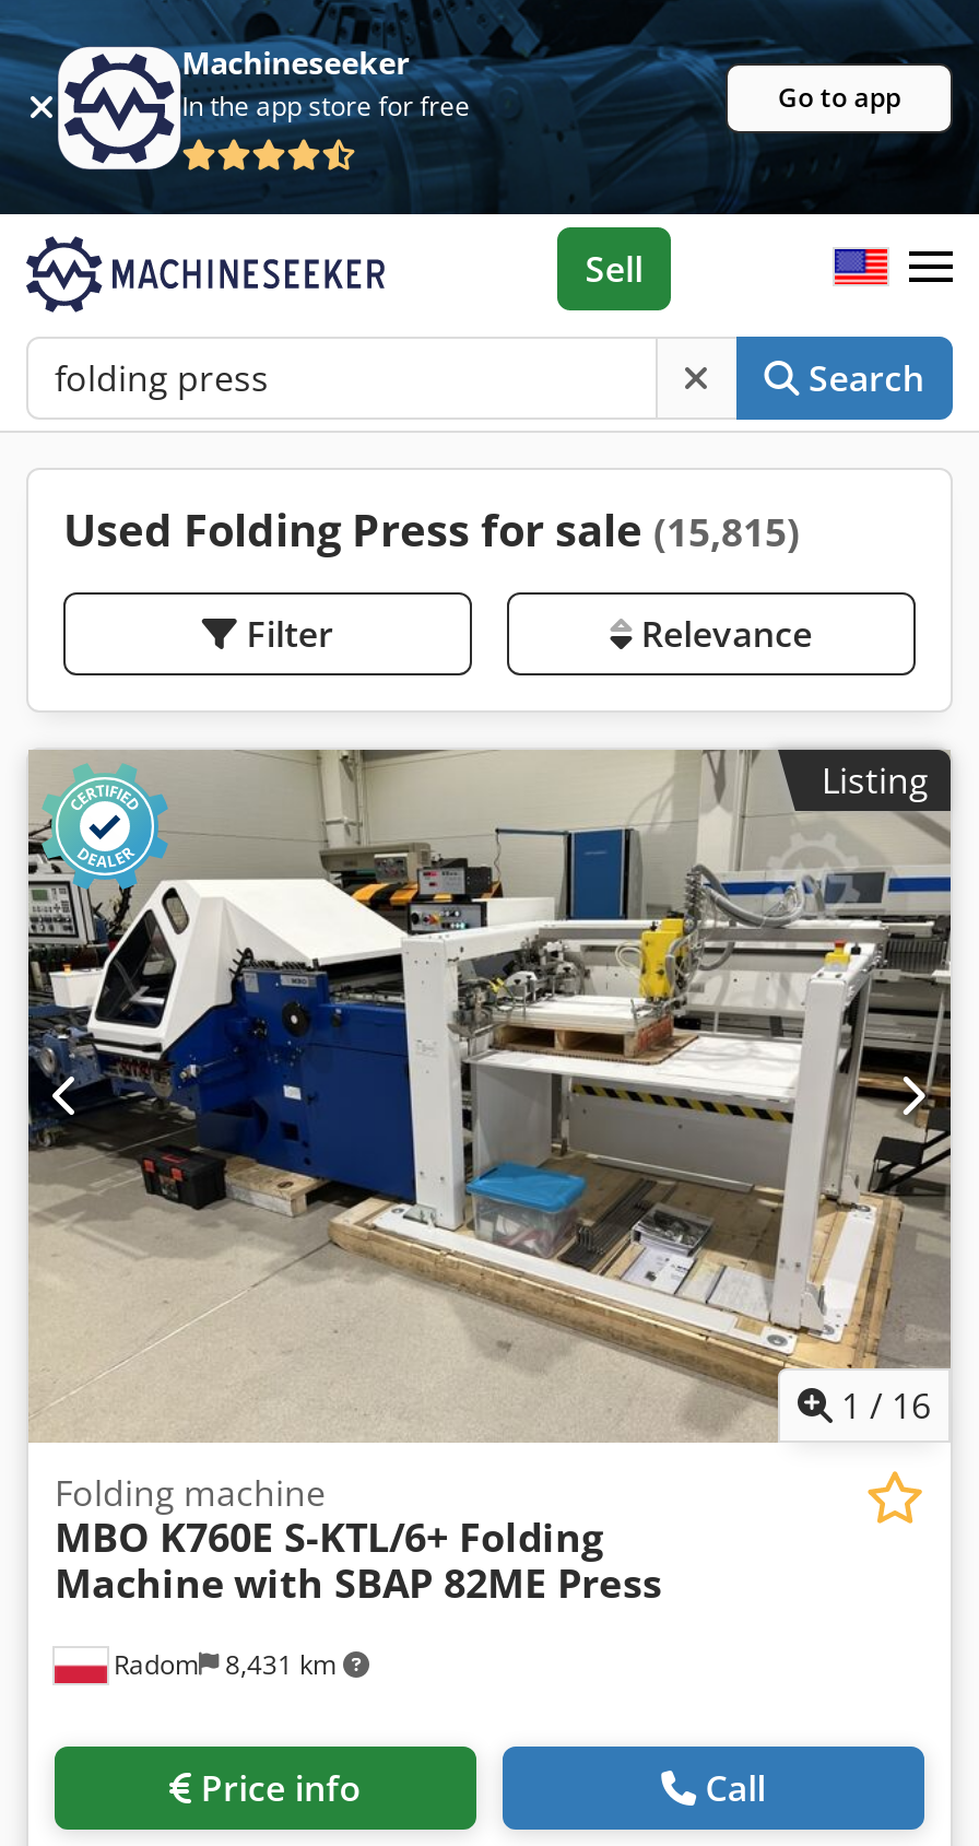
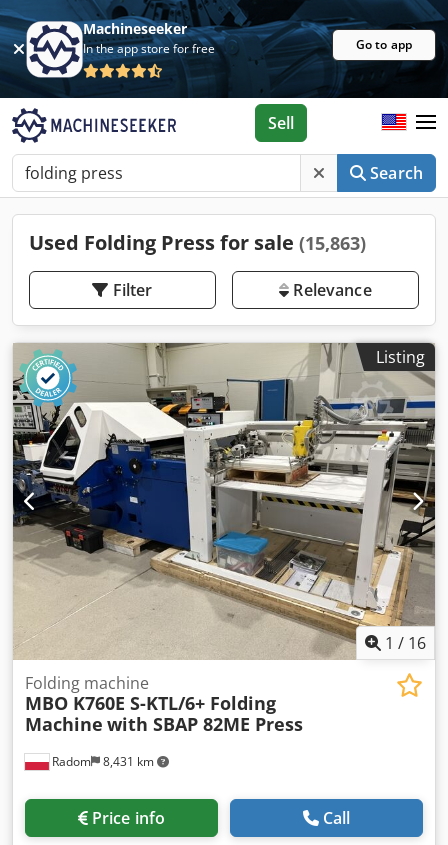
- Used Folding Press for sale (15,815)
+ Used Folding Press for sale (15,863)
